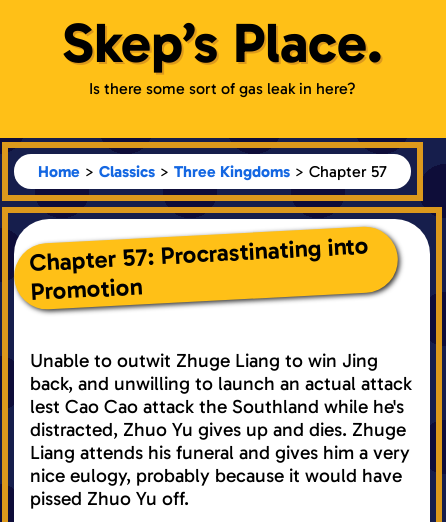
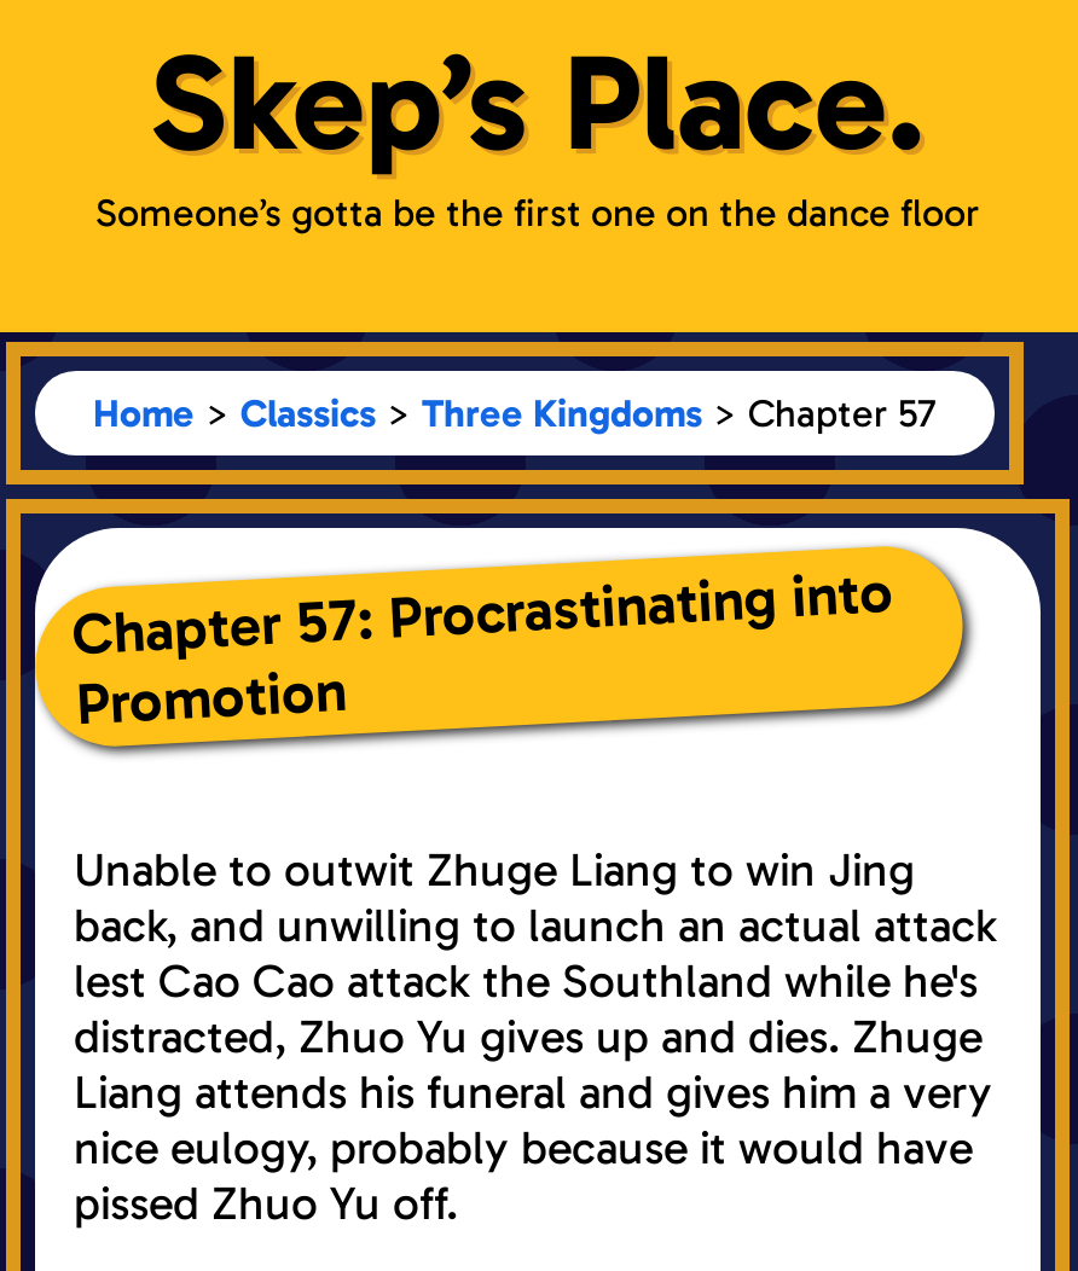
- Is there some sort of gas leak in here?
+ Someone’s gotta be the first one on the dance floor
